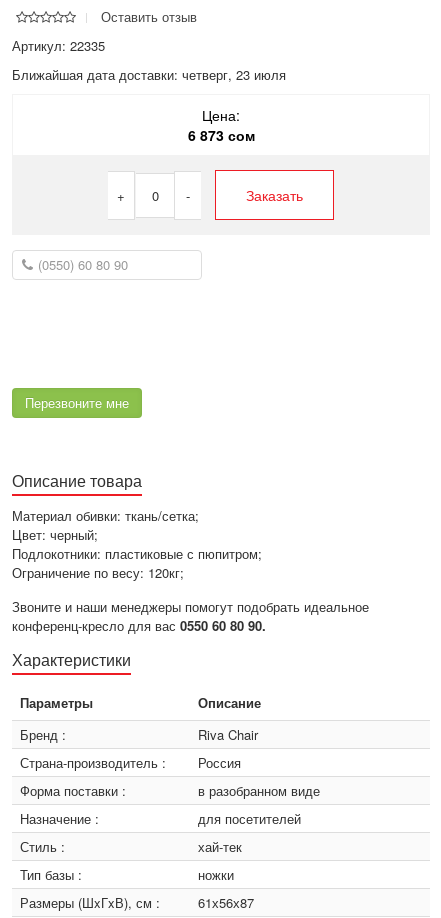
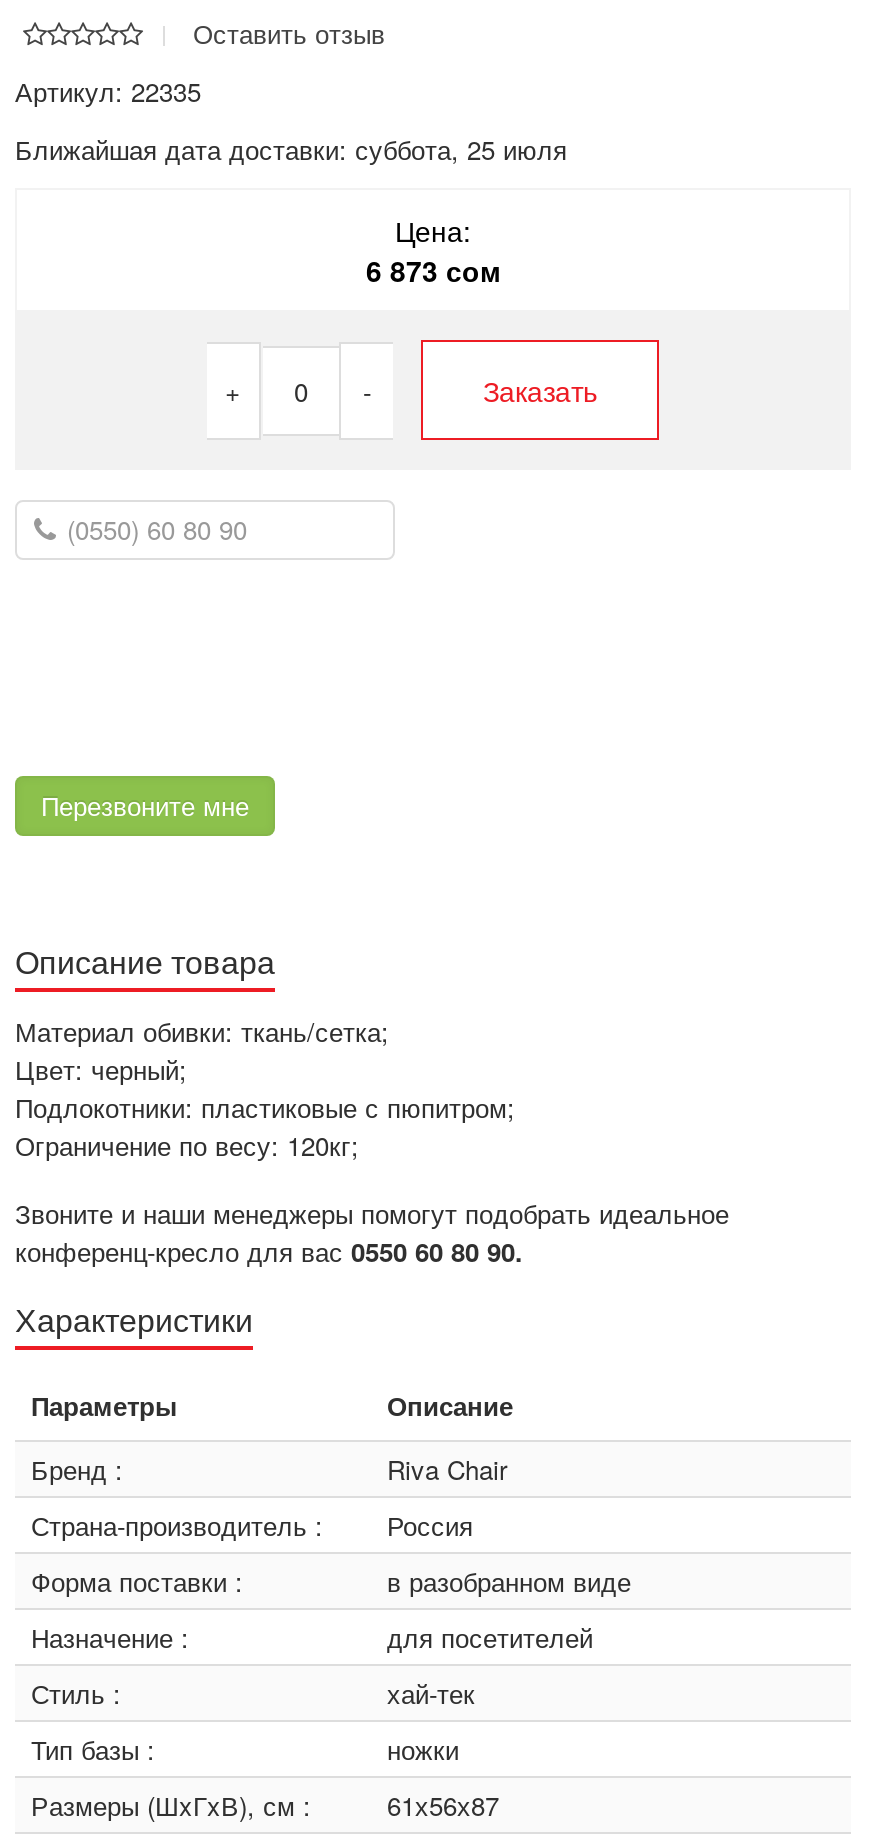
- Ближайшая дата доставки: четверг, 23 июля
+ Ближайшая дата доставки: суббота, 25 июля
